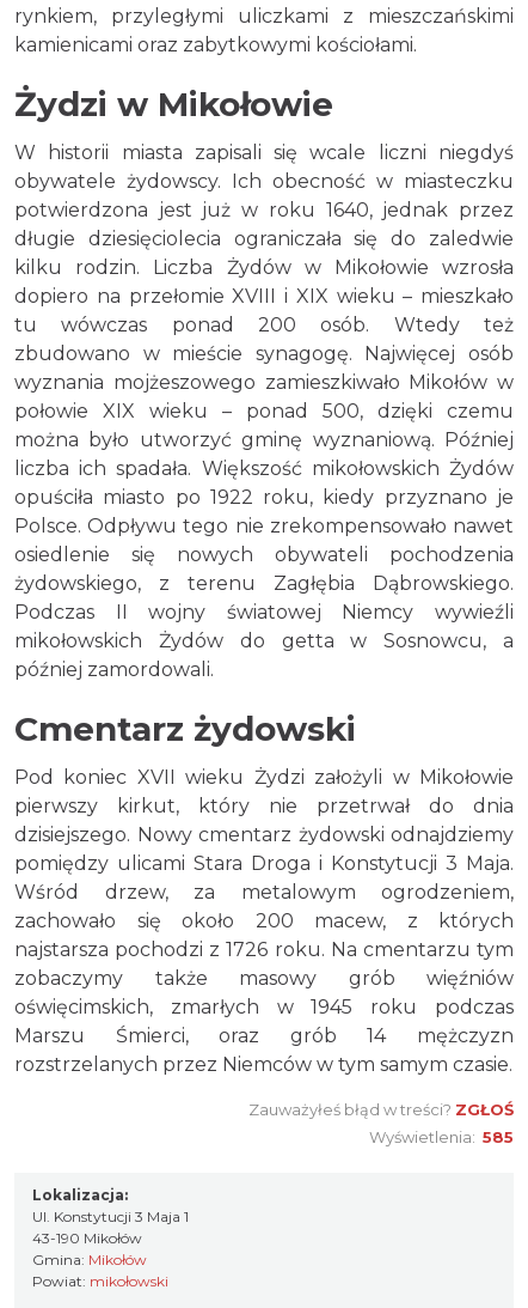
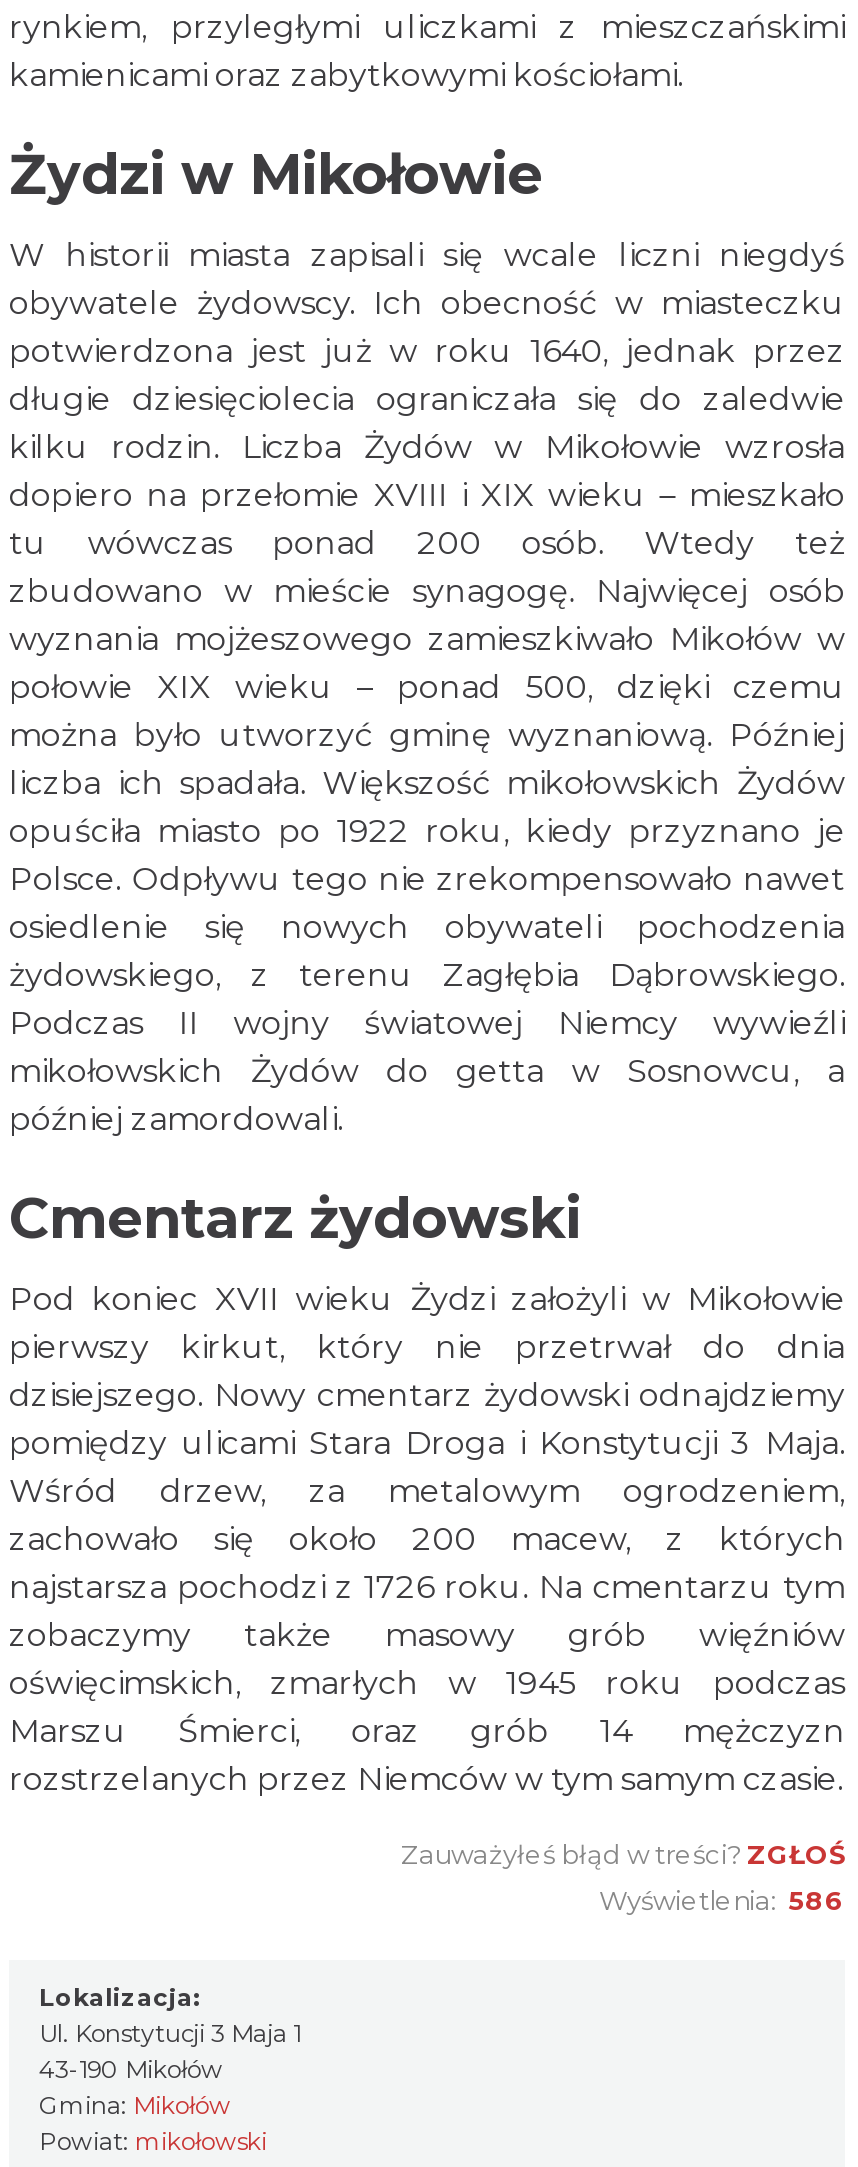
- Wyświetlenia: 585
+ Wyświetlenia: 586
